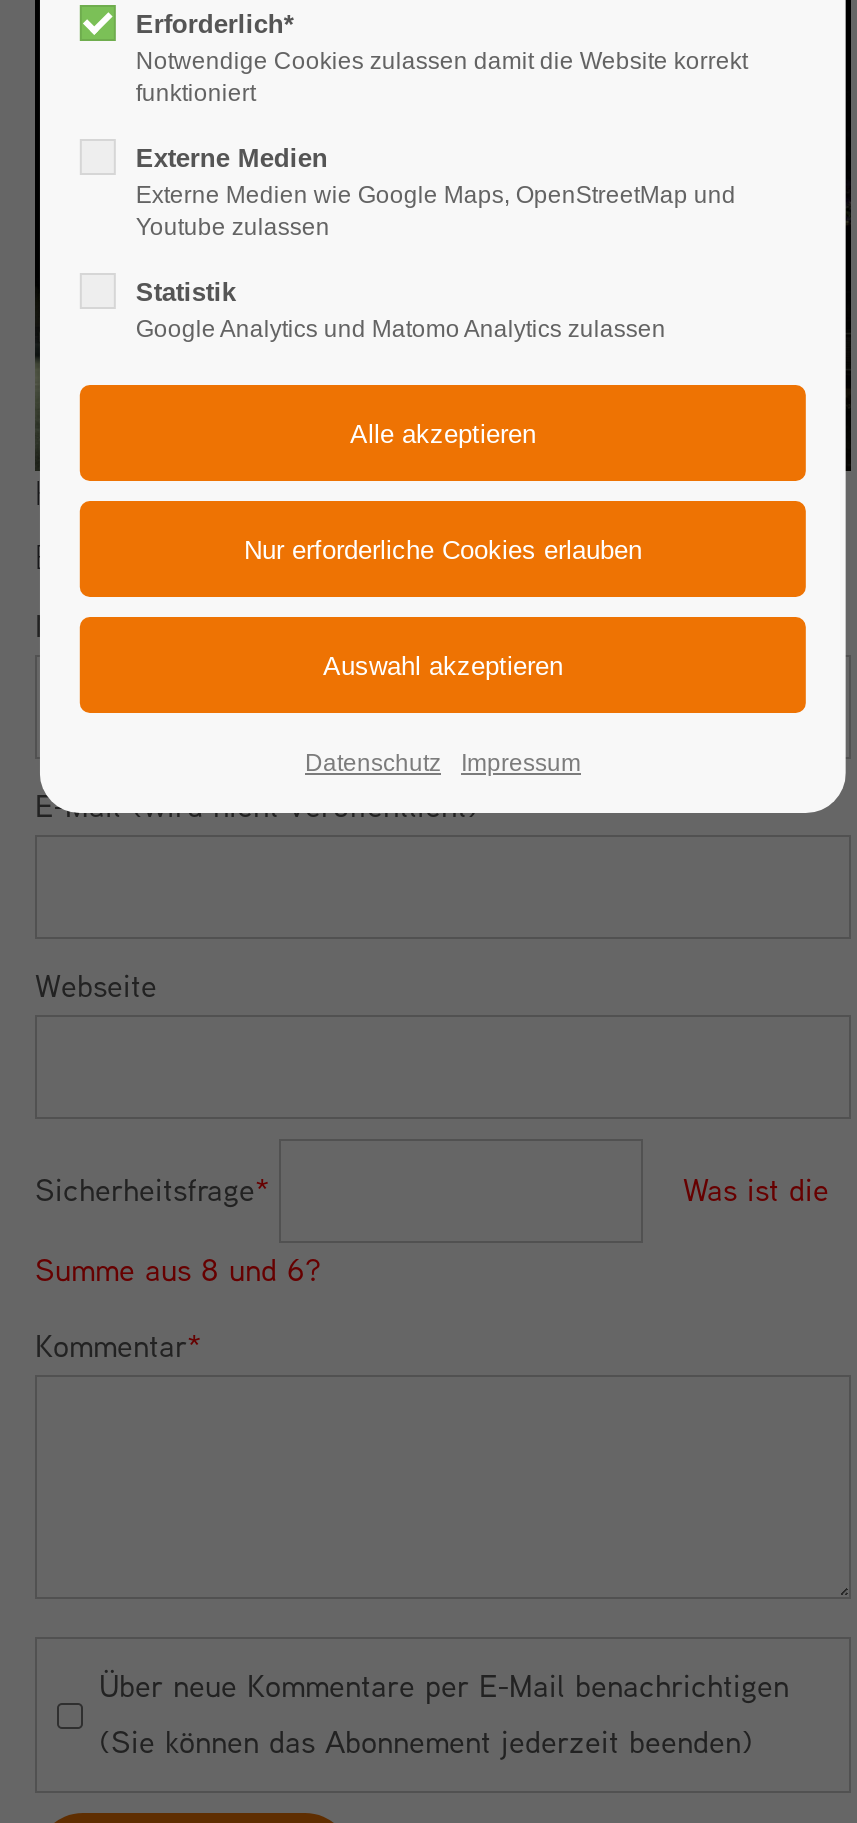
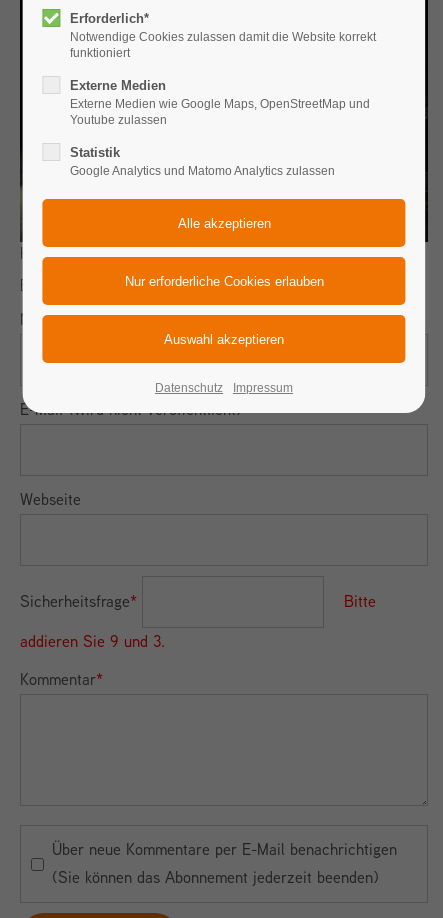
- Was ist die
+ Bitte

- Summe aus 8 und 6?
+ addieren Sie 9 und 3.
